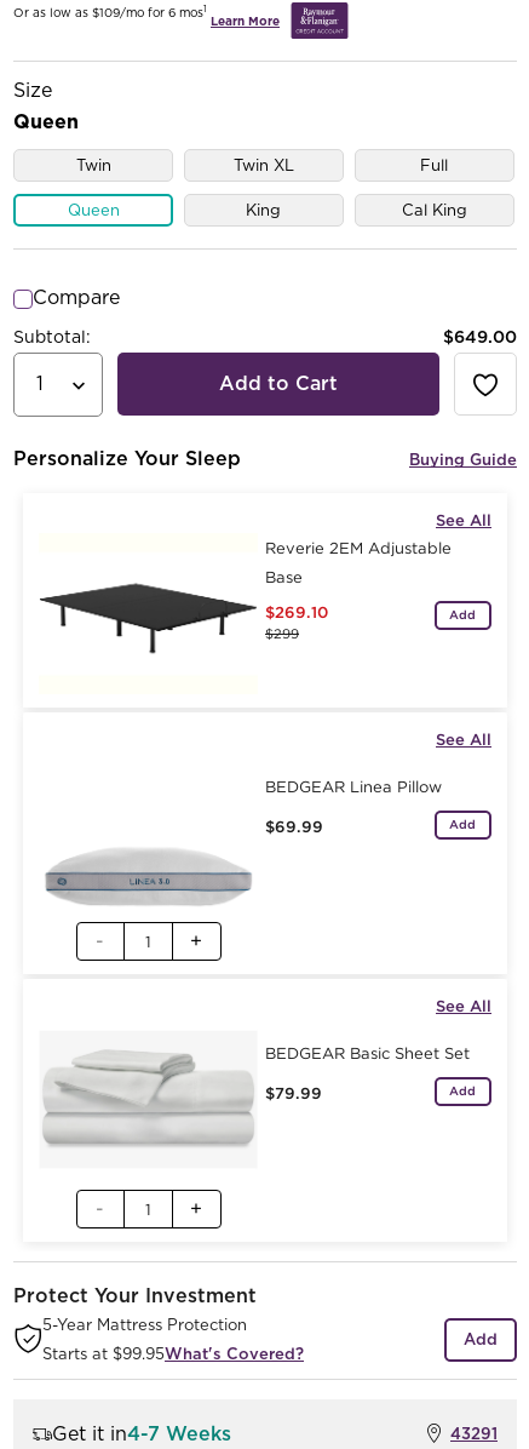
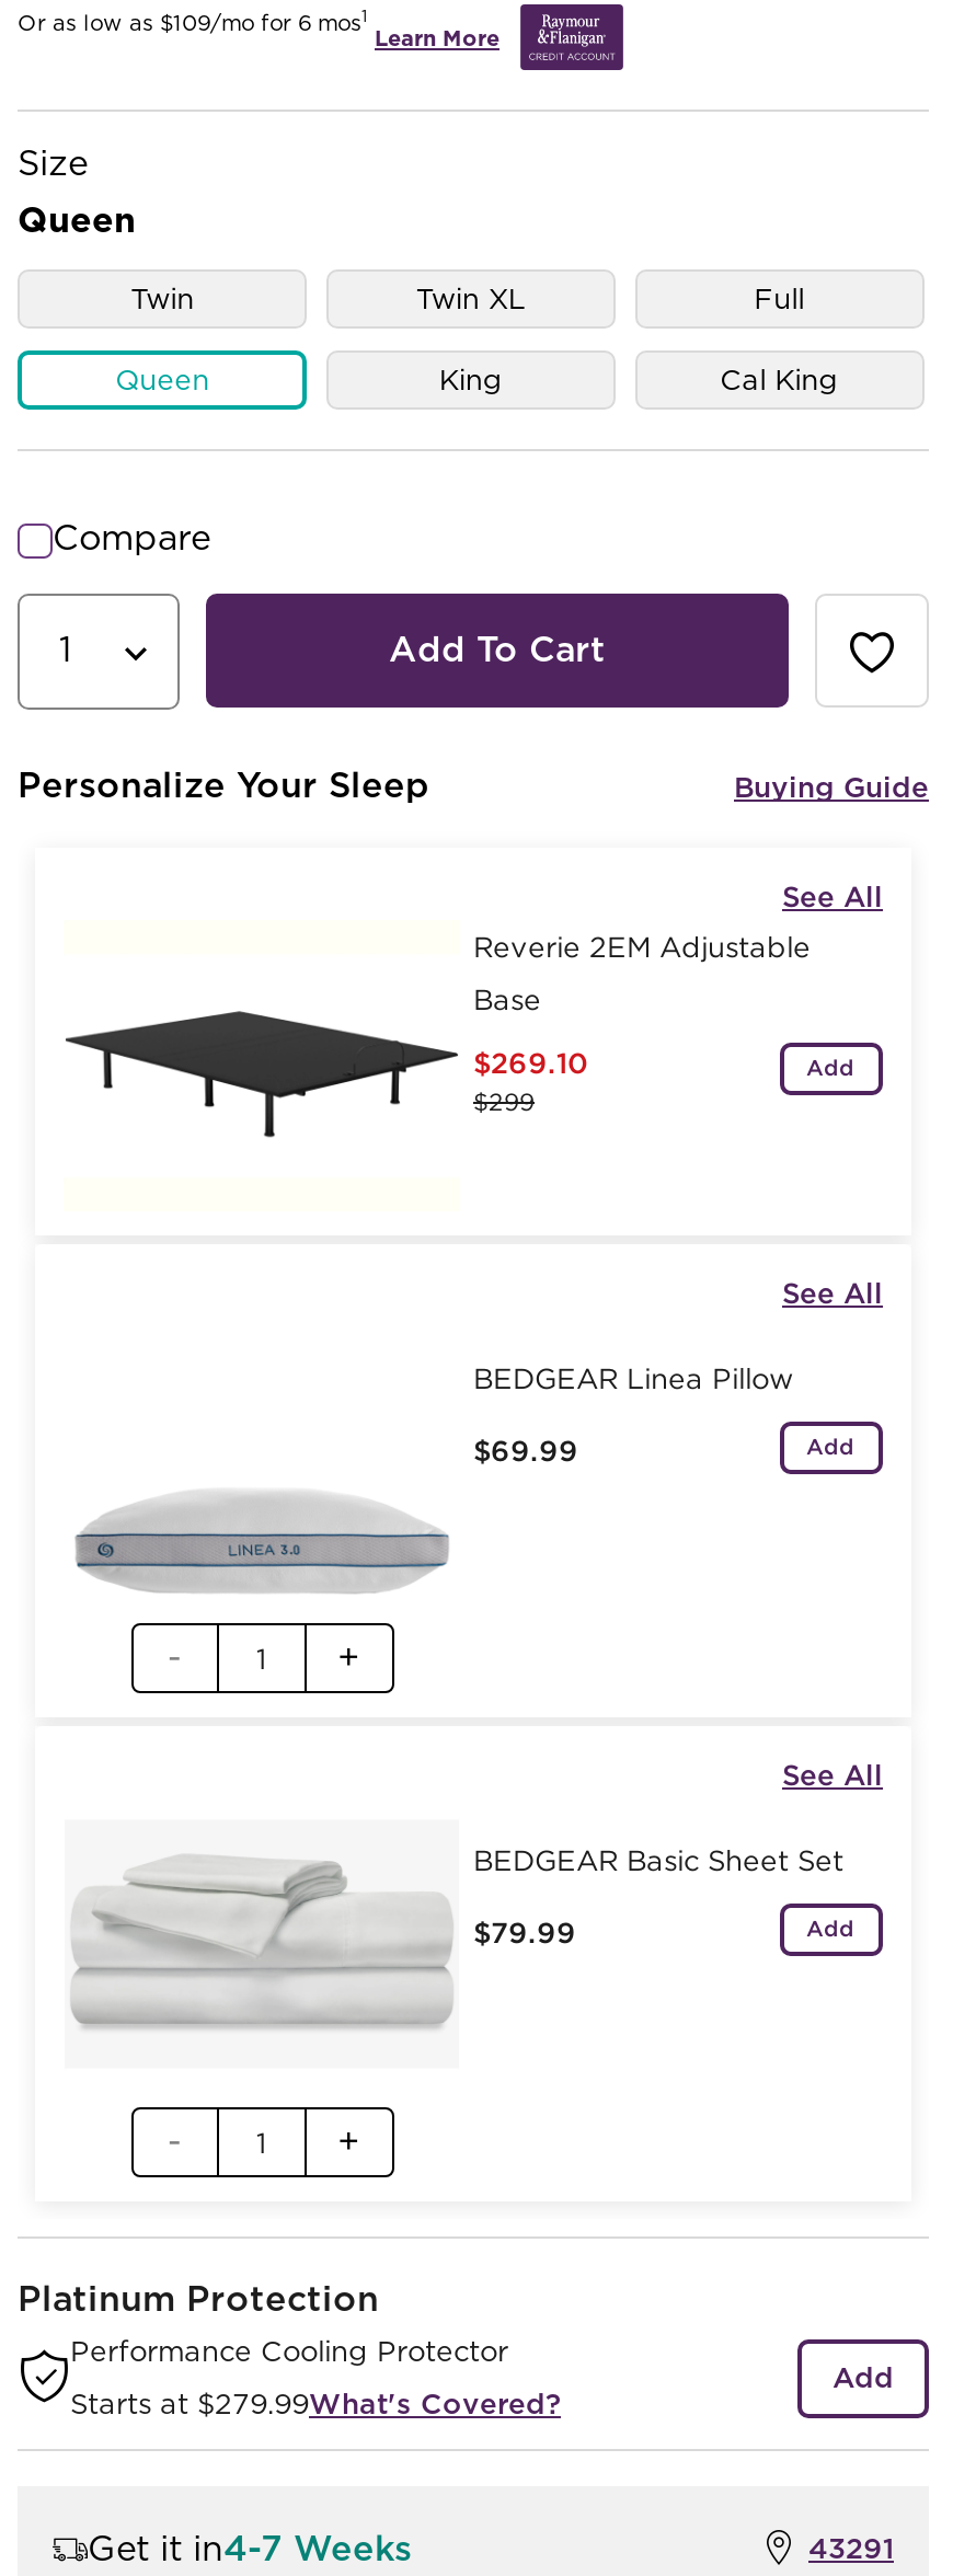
- Subtotal:
- $649.00
- Add to Cart
+ Add To Cart

- Protect Your Investment
- 5-Year Mattress Protection
+ Platinum Protection
+ Performance Cooling Protector

- Starts at $99.95What's Covered?
+ Starts at $279.99What's Covered?
